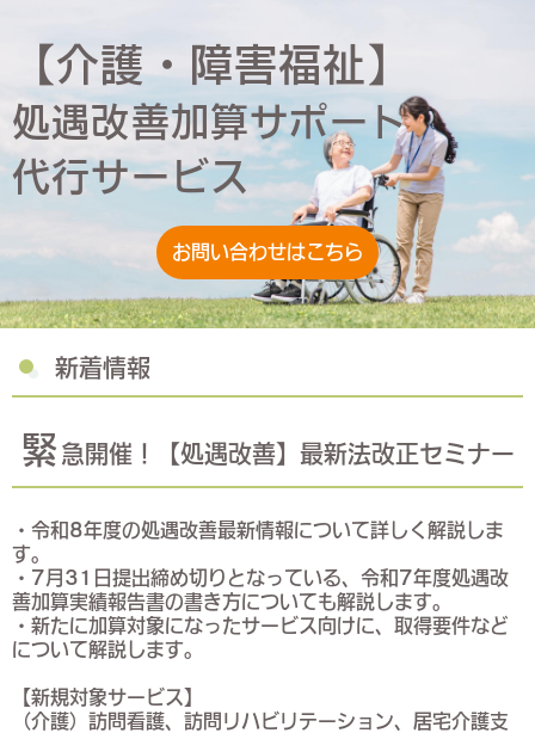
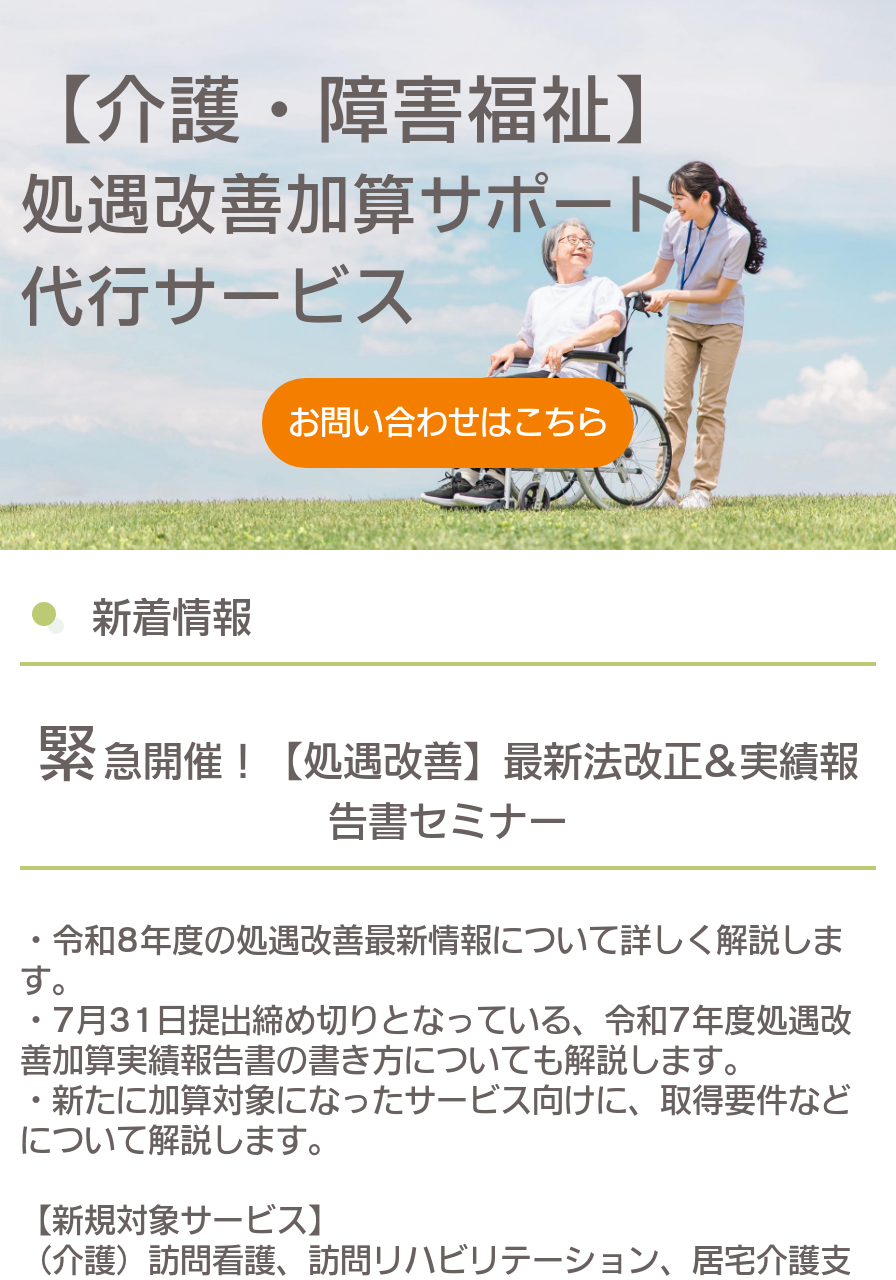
- 緊 急開催！【処遇改善】最新法改正セミナー
+ 緊 急開催！【処遇改善】最新法改正&実績報
+ 告書セミナー
